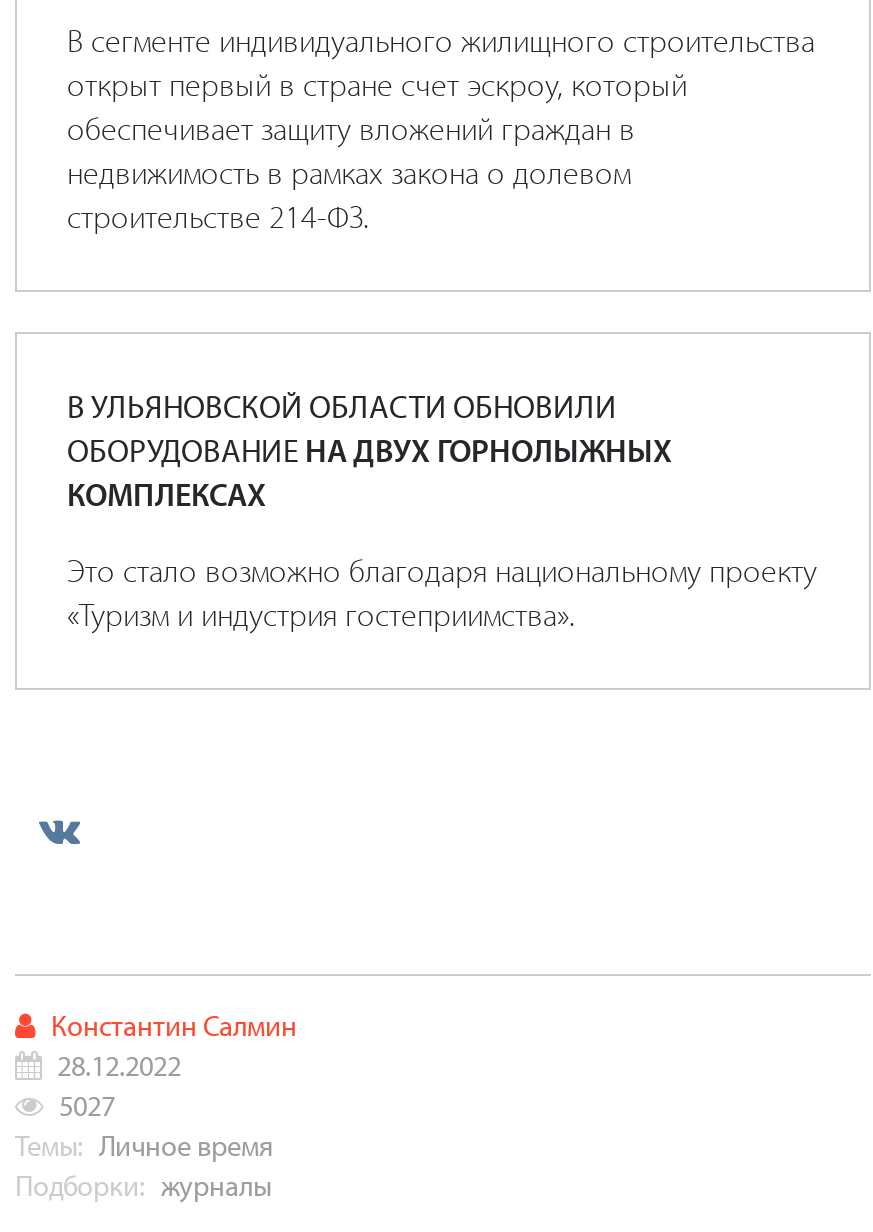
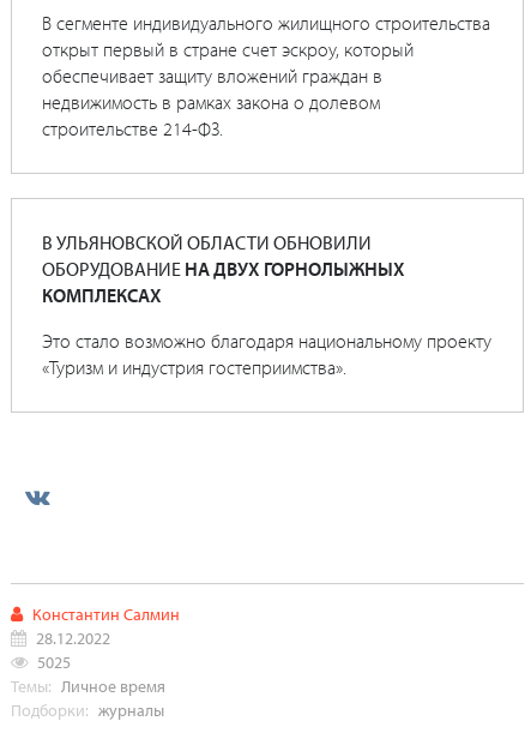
- 5027
+ 5025
